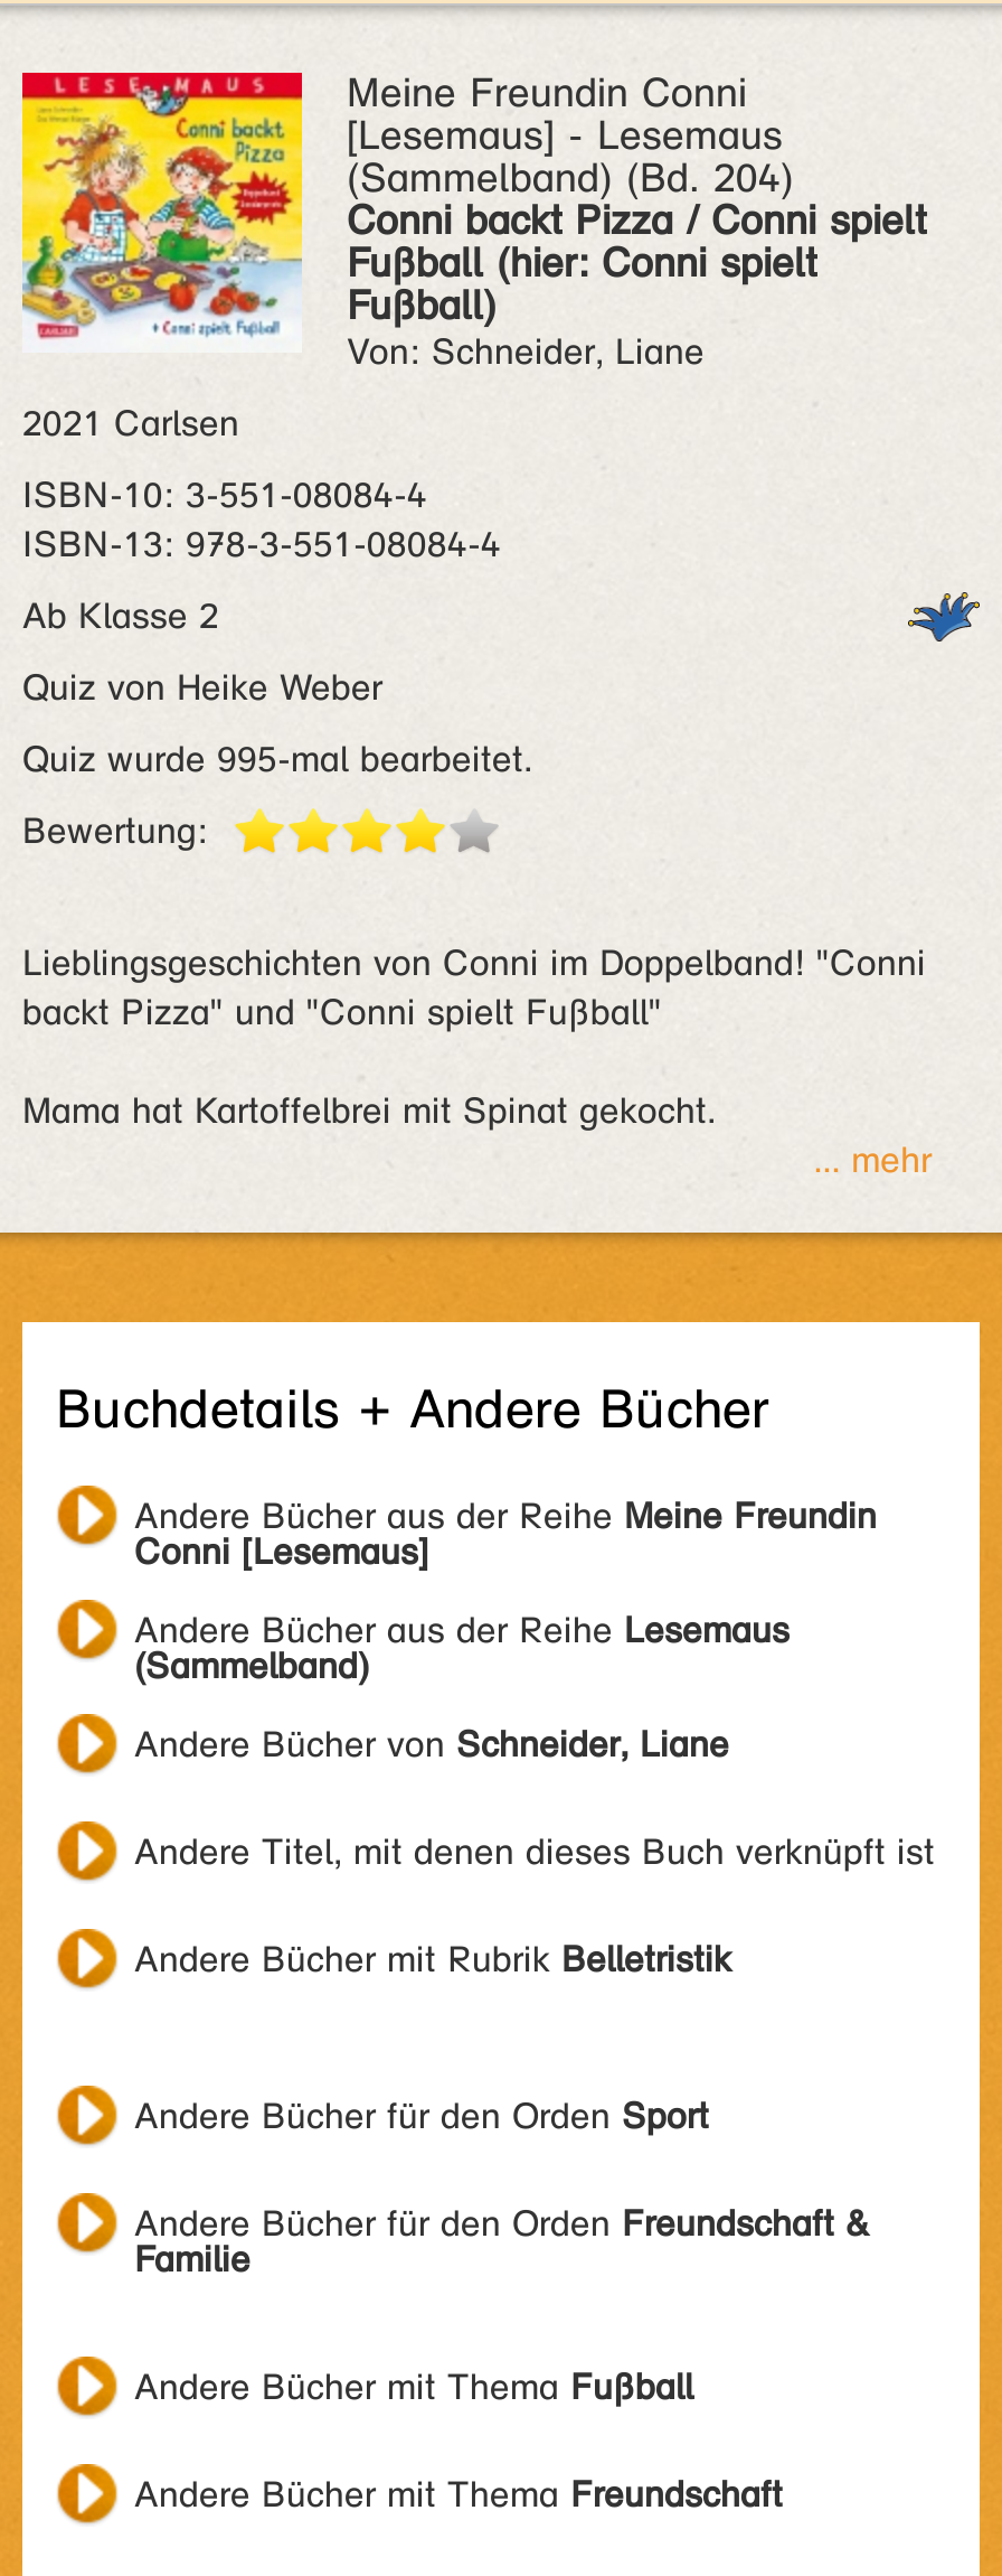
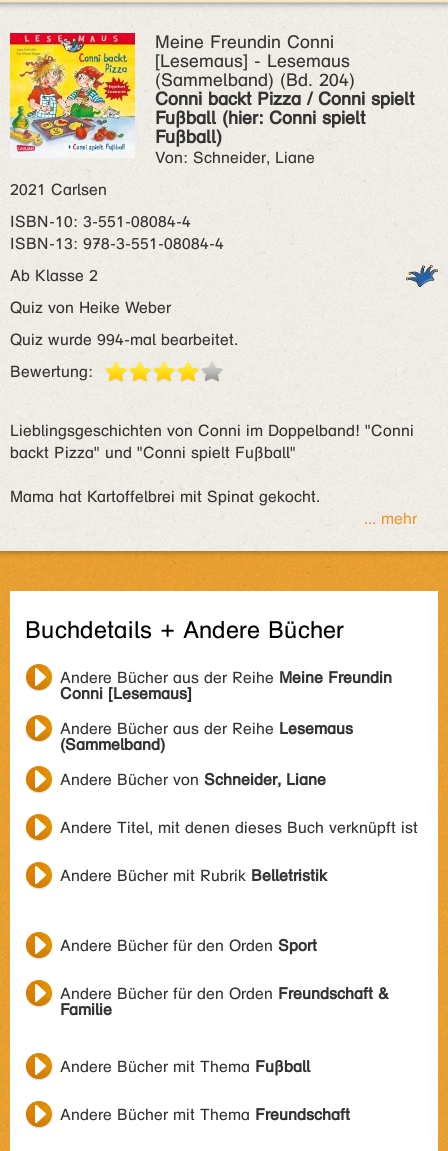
- Quiz wurde 995-mal bearbeitet.
+ Quiz wurde 994-mal bearbeitet.
